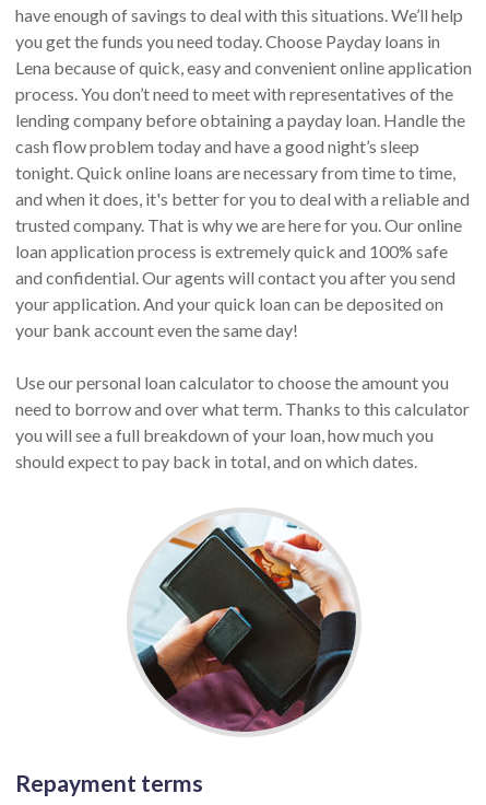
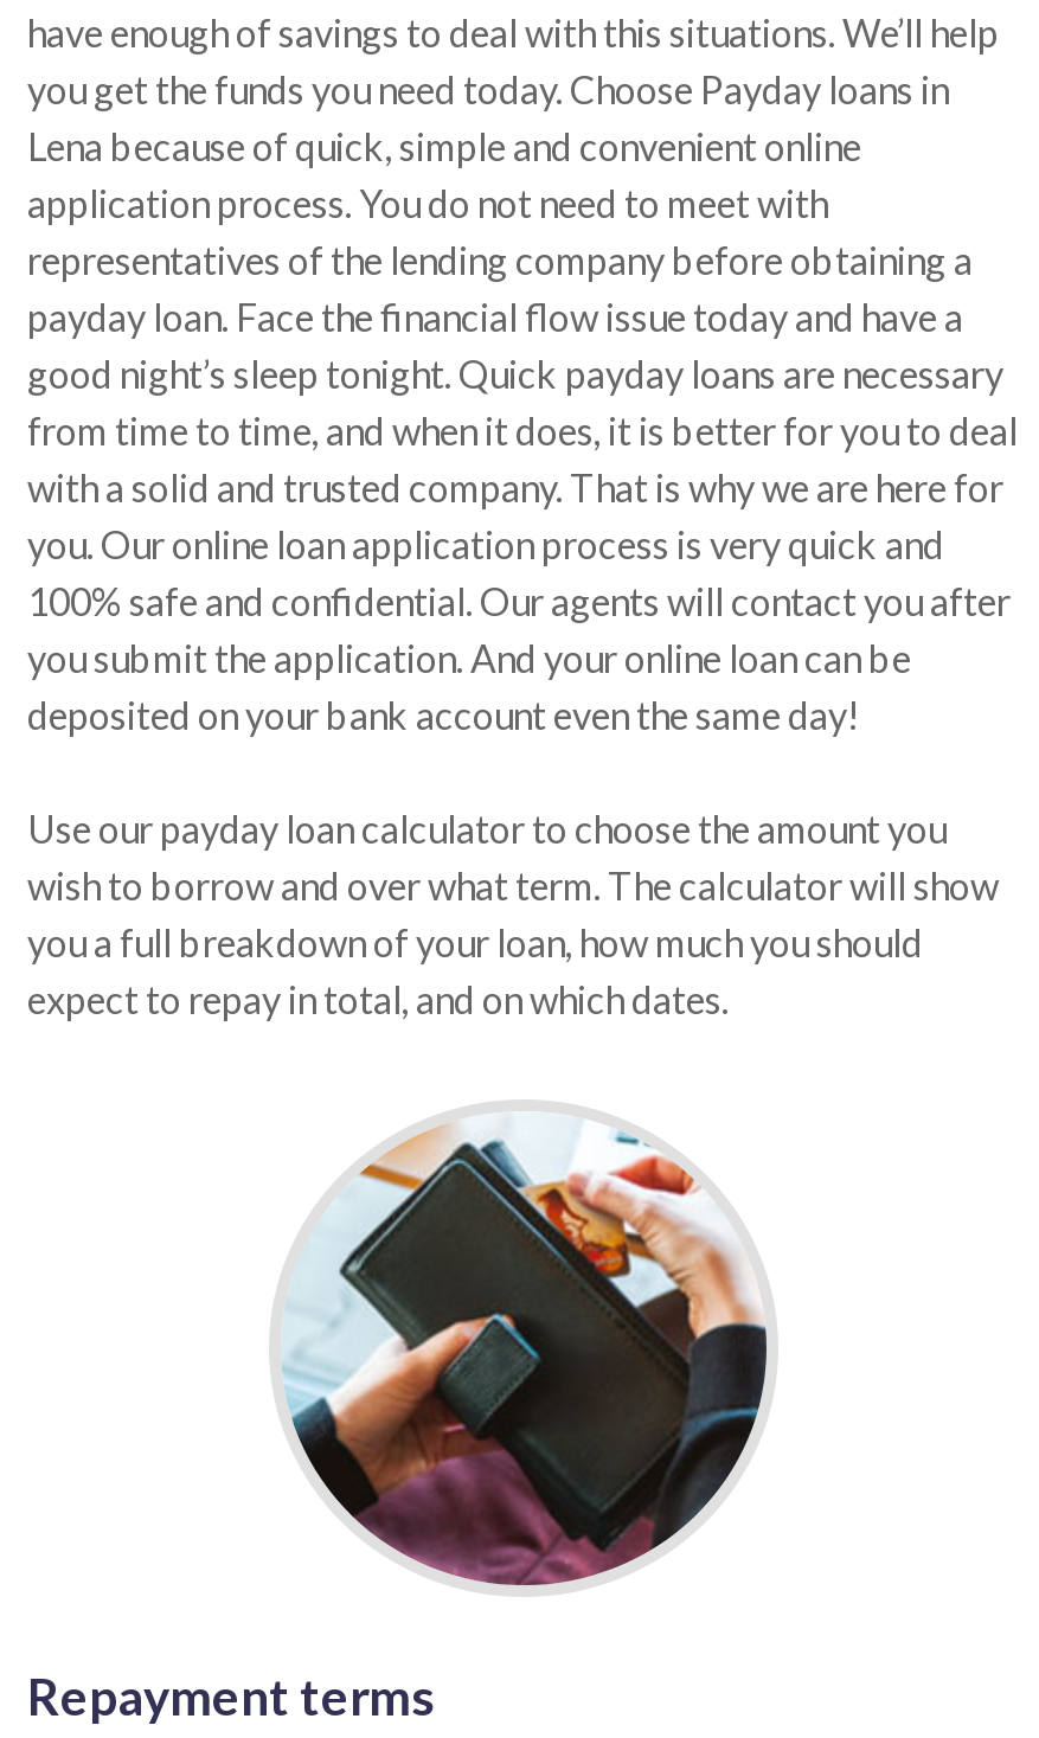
- Lena because of quick, easy and convenient online application
- process. You don’t need to meet with representatives of the
- lending company before obtaining a payday loan. Handle the
- cash flow problem today and have a good night’s sleep
- tonight. Quick online loans are necessary from time to time,
- and when it does, it's better for you to deal with a reliable and
- trusted company. That is why we are here for you. Our online
- loan application process is extremely quick and 100% safe
- and confidential. Our agents will contact you after you send
- your application. And your quick loan can be deposited on
- your bank account even the same day!
+ Lena because of quick, simple and convenient online
+ application process. You do not need to meet with
+ representatives of the lending company before obtaining a
+ payday loan. Face the financial flow issue today and have a
+ good night’s sleep tonight. Quick payday loans are necessary
+ from time to time, and when it does, it is better for you to deal
+ with a solid and trusted company. That is why we are here for
+ you. Our online loan application process is very quick and
+ 100% safe and confidential. Our agents will contact you after
+ you submit the application. And your online loan can be
+ deposited on your bank account even the same day!

- Use our personal loan calculator to choose the amount you
- need to borrow and over what term. Thanks to this calculator
- you will see a full breakdown of your loan, how much you
- should expect to pay back in total, and on which dates.
+ Use our payday loan calculator to choose the amount you
+ wish to borrow and over what term. The calculator will show
+ you a full breakdown of your loan, how much you should
+ expect to repay in total, and on which dates.
